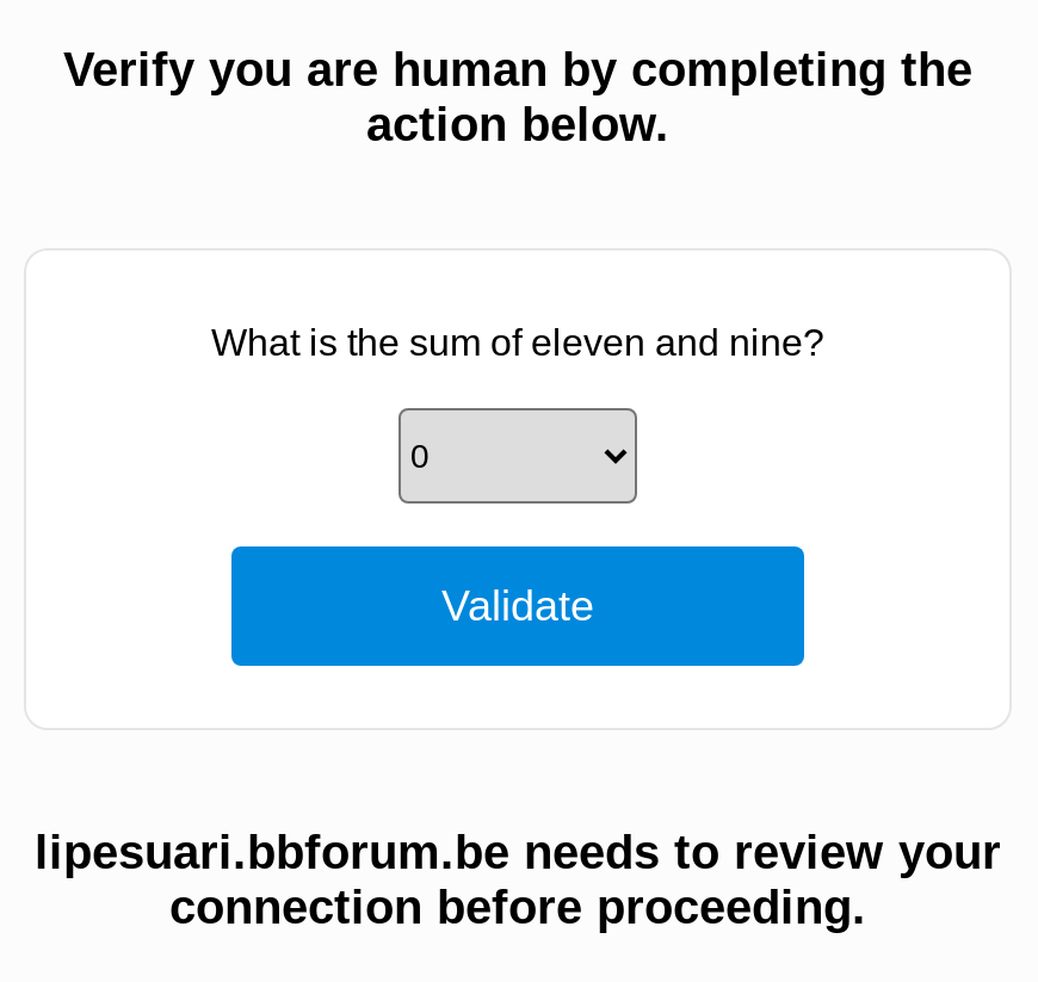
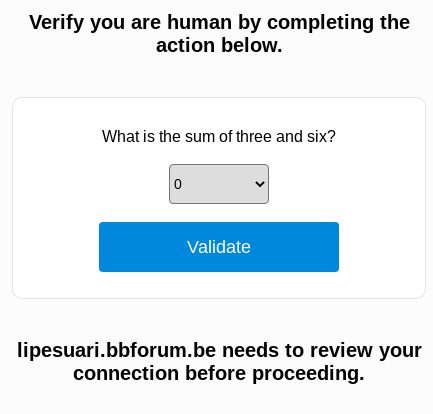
- What is the sum of eleven and nine?
+ What is the sum of three and six?
